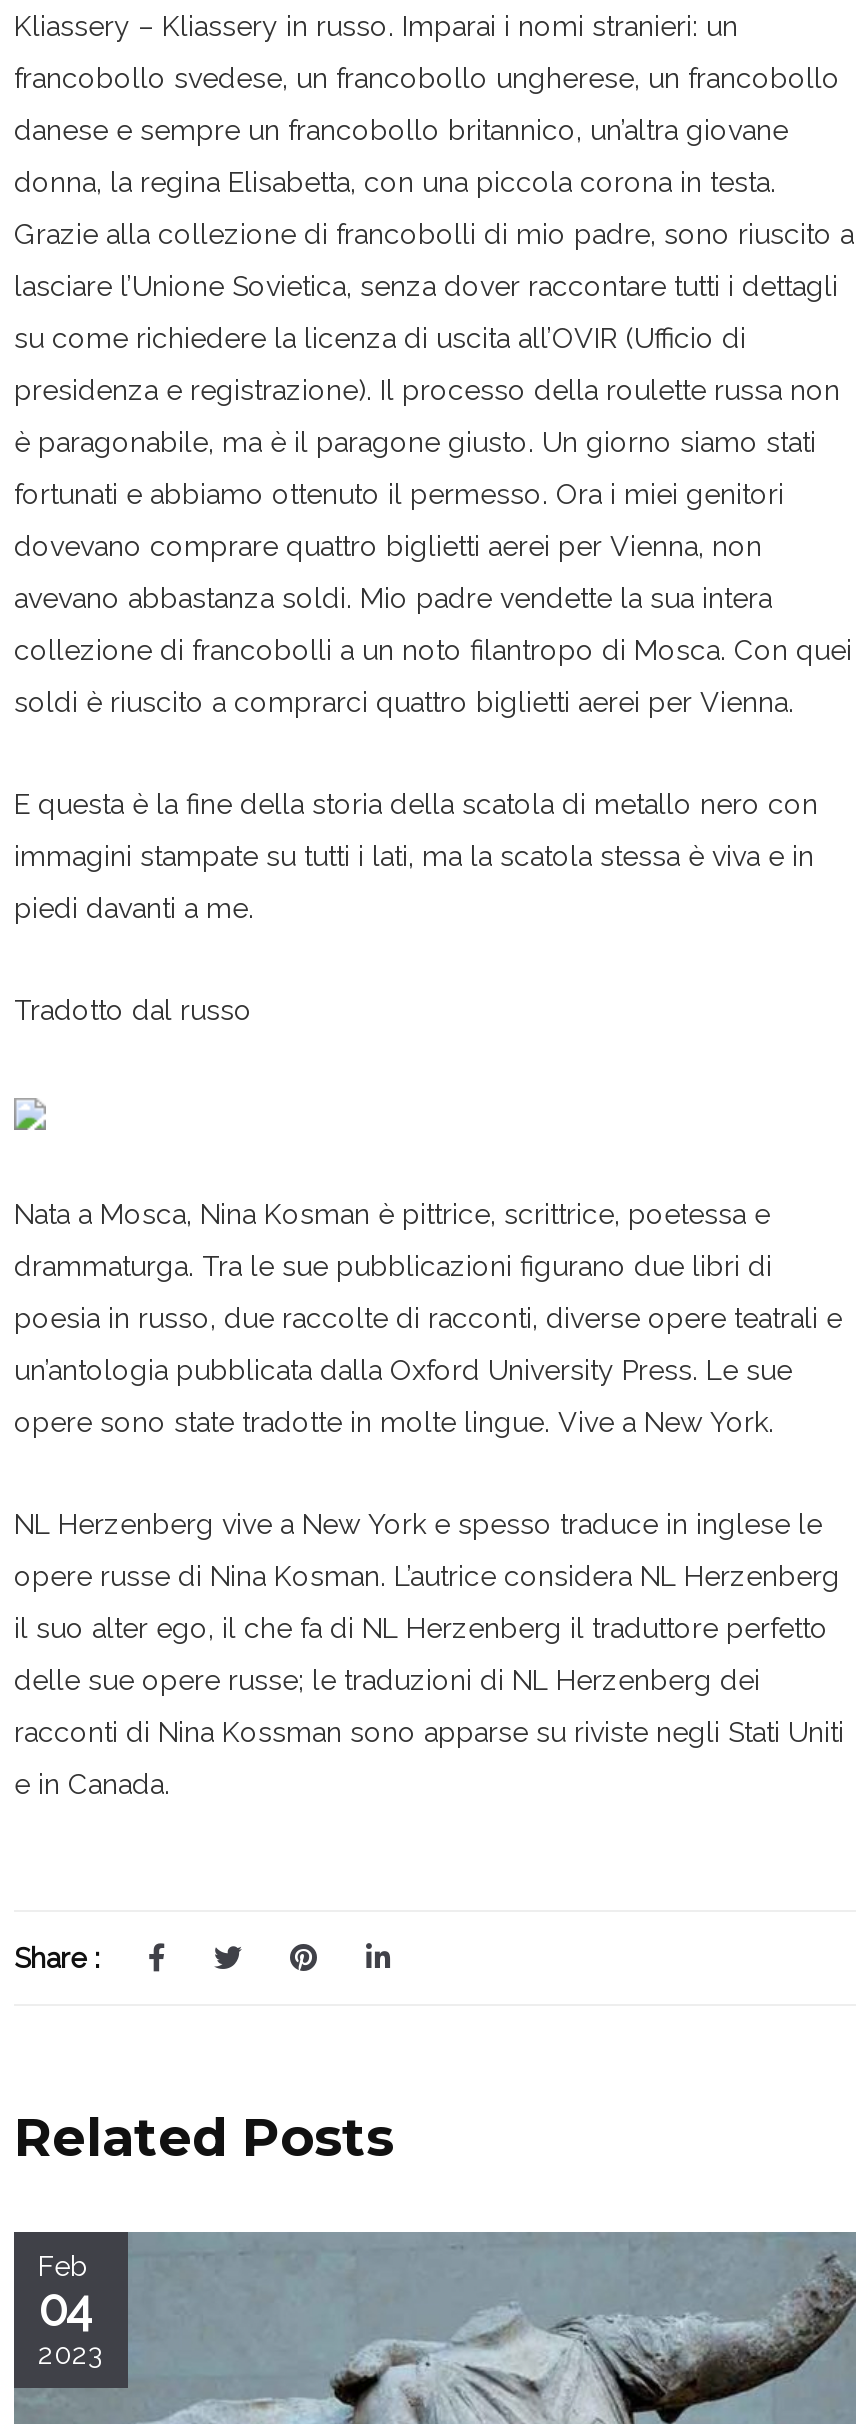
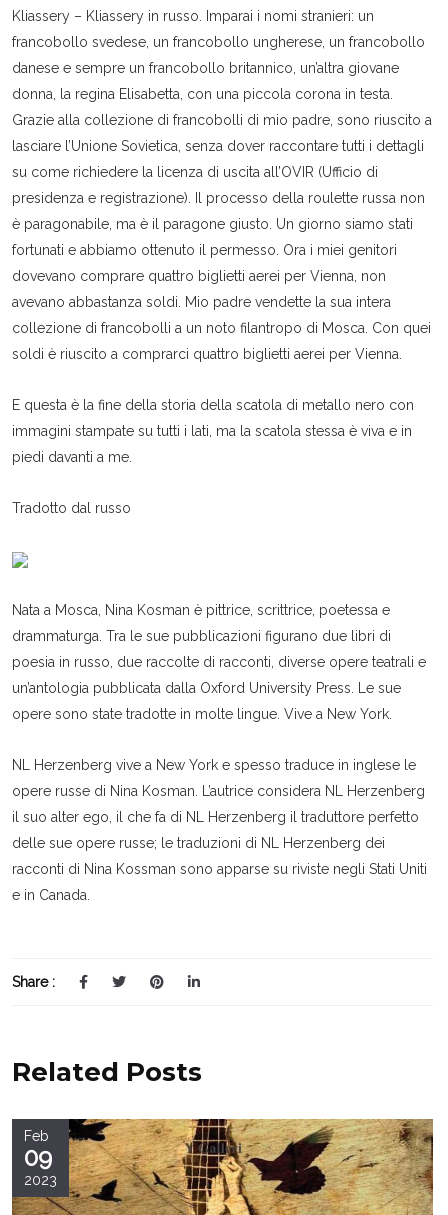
- 04
+ 09
